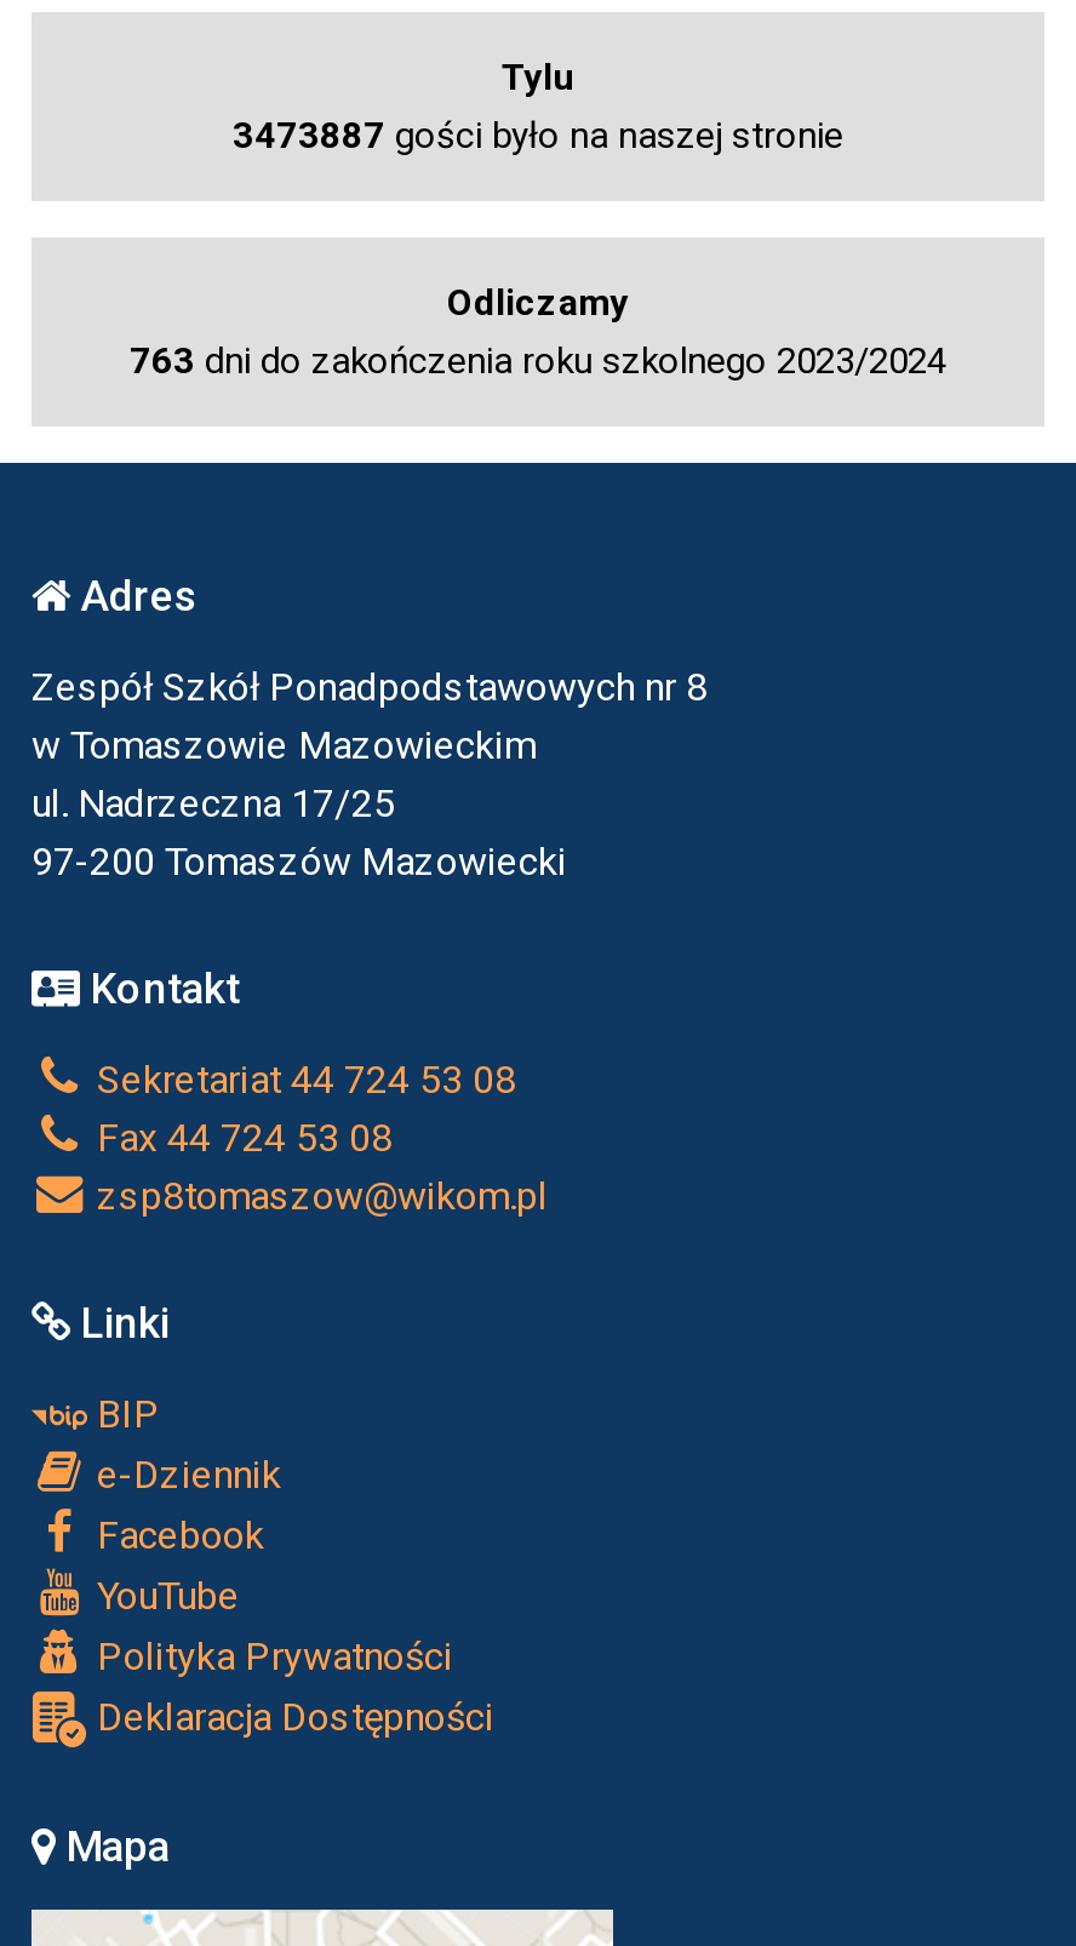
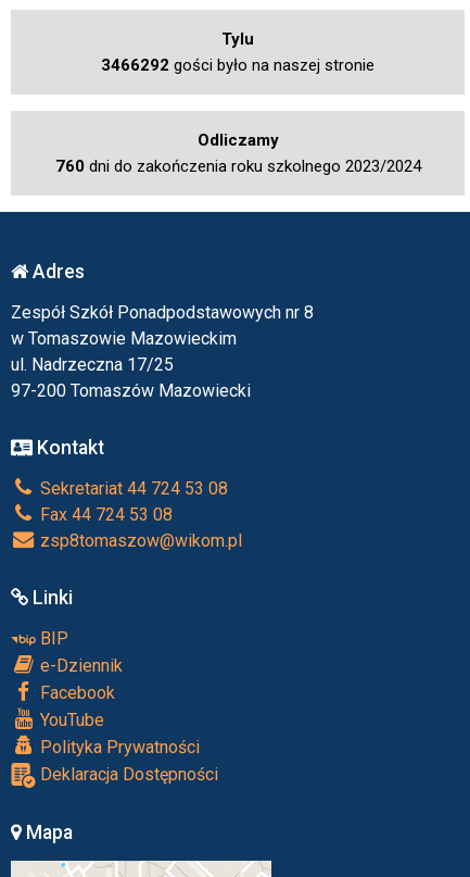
- 3473887 gości było na naszej stronie
+ 3466292 gości było na naszej stronie

- 763 dni do zakończenia roku szkolnego 2023/2024
+ 760 dni do zakończenia roku szkolnego 2023/2024
